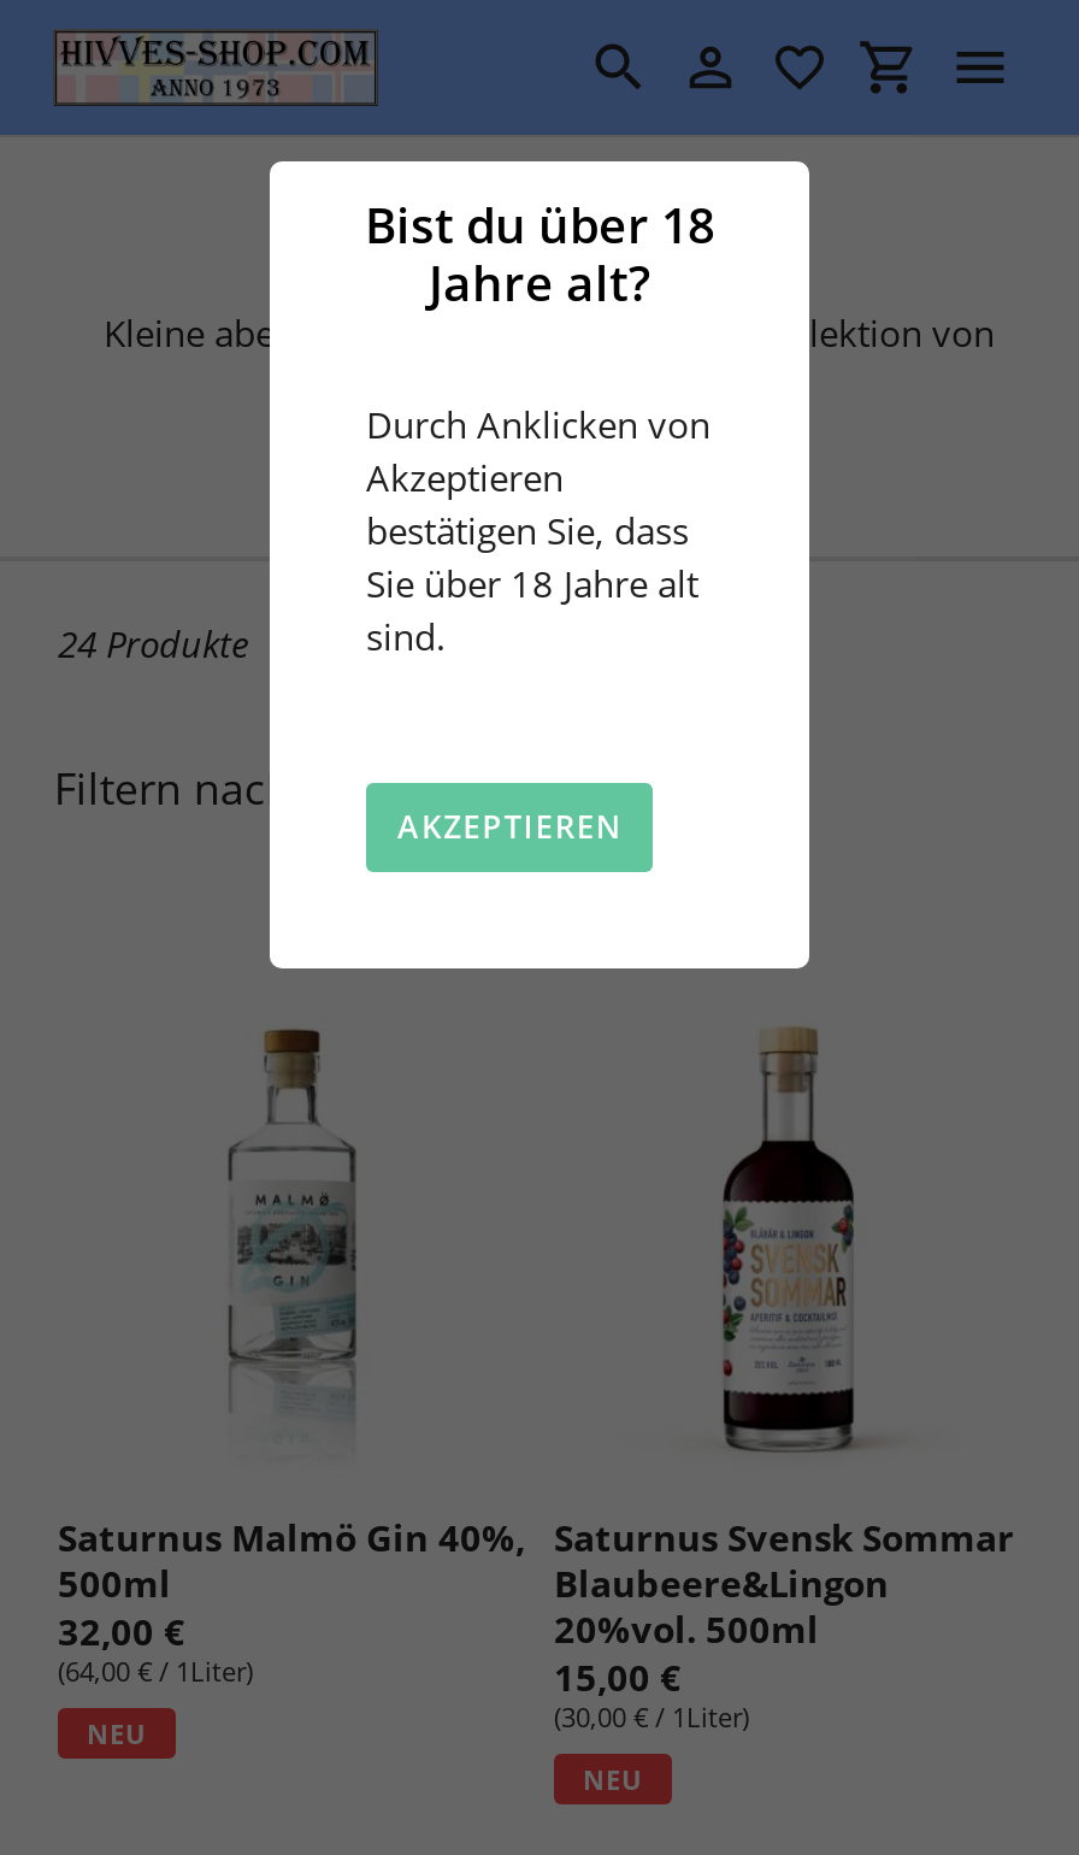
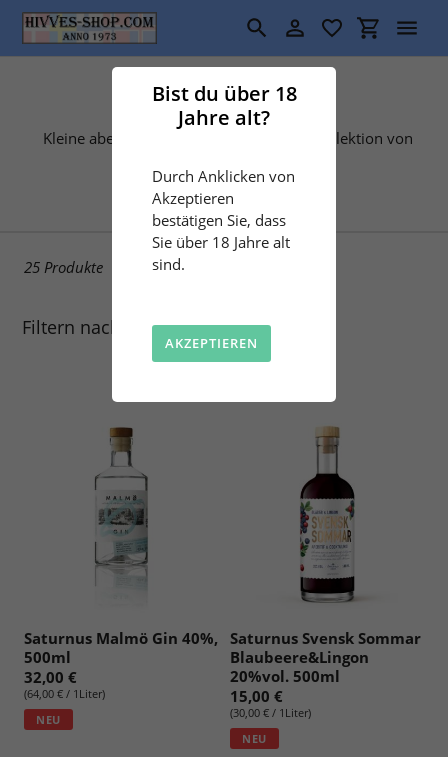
- 24 Produkte
+ 25 Produkte
